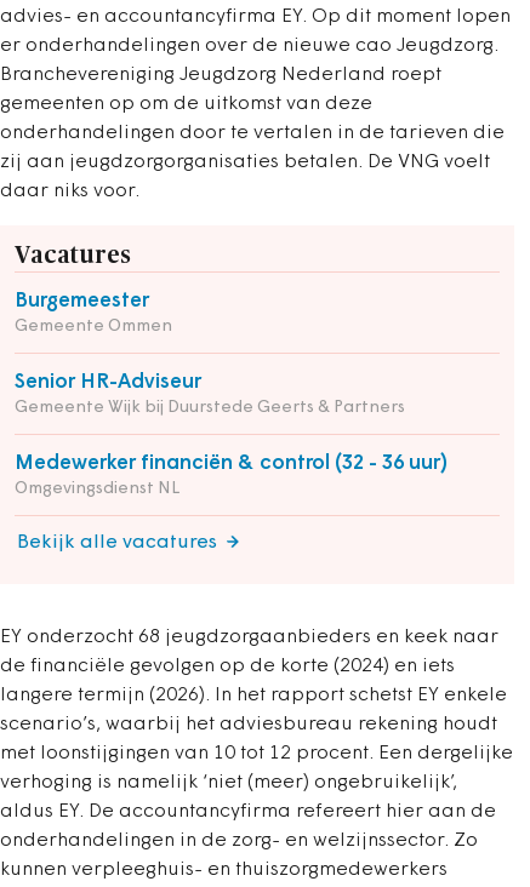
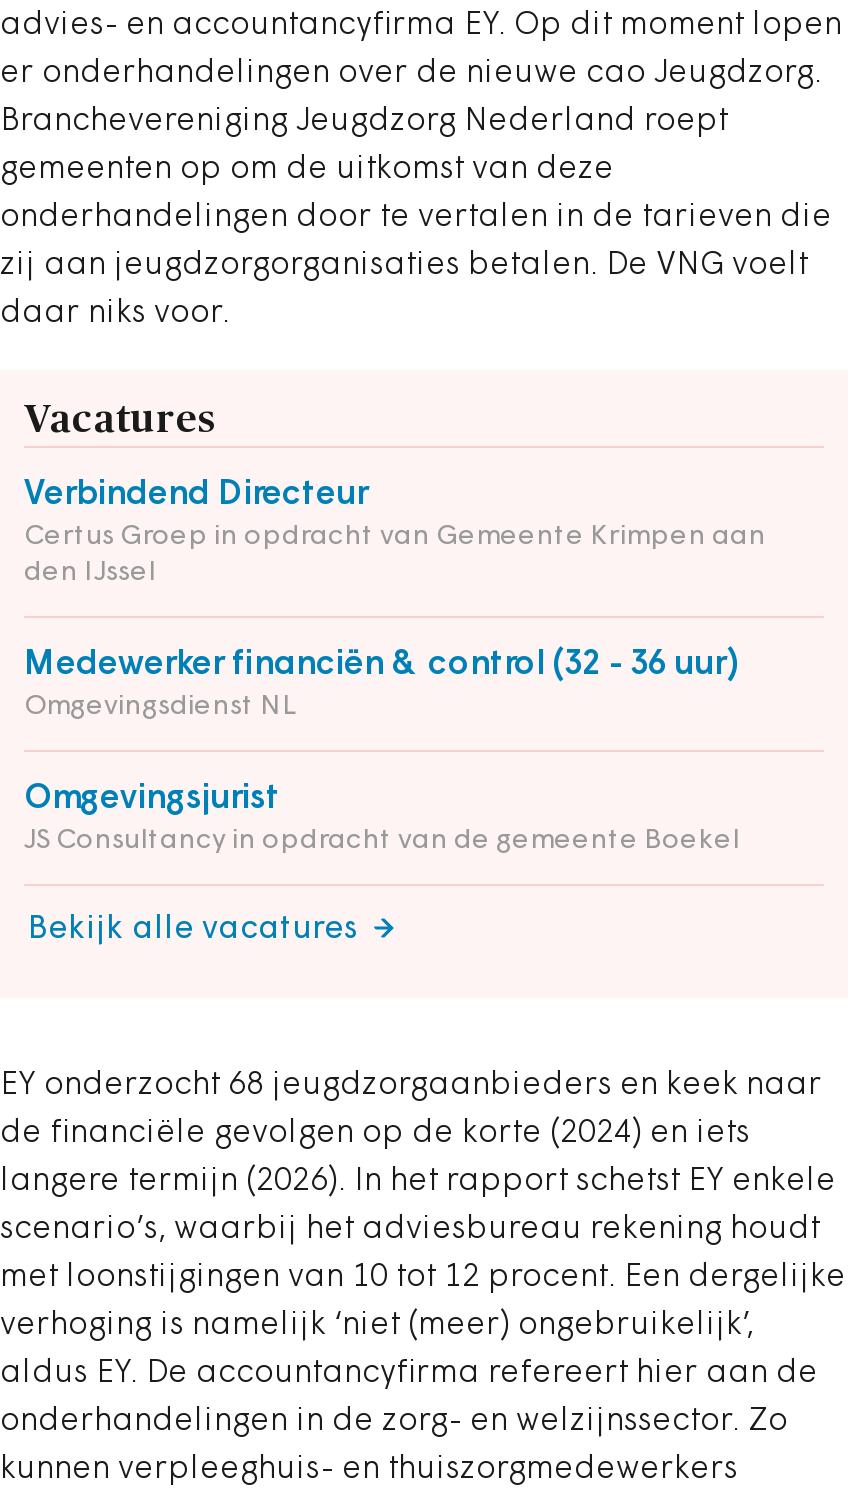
- Burgemeester
- Gemeente Ommen
- Senior HR-Adviseur
- Gemeente Wijk bij Duurstede Geerts & Partners
+ Verbindend Directeur
+ Certus Groep in opdracht van Gemeente Krimpen aan
+ den IJssel

moved up: Medewerker financiën & control (32 - 36 uur) | Omgevingsdienst NL

+ Omgevingsjurist
+ JS Consultancy in opdracht van de gemeente Boekel
